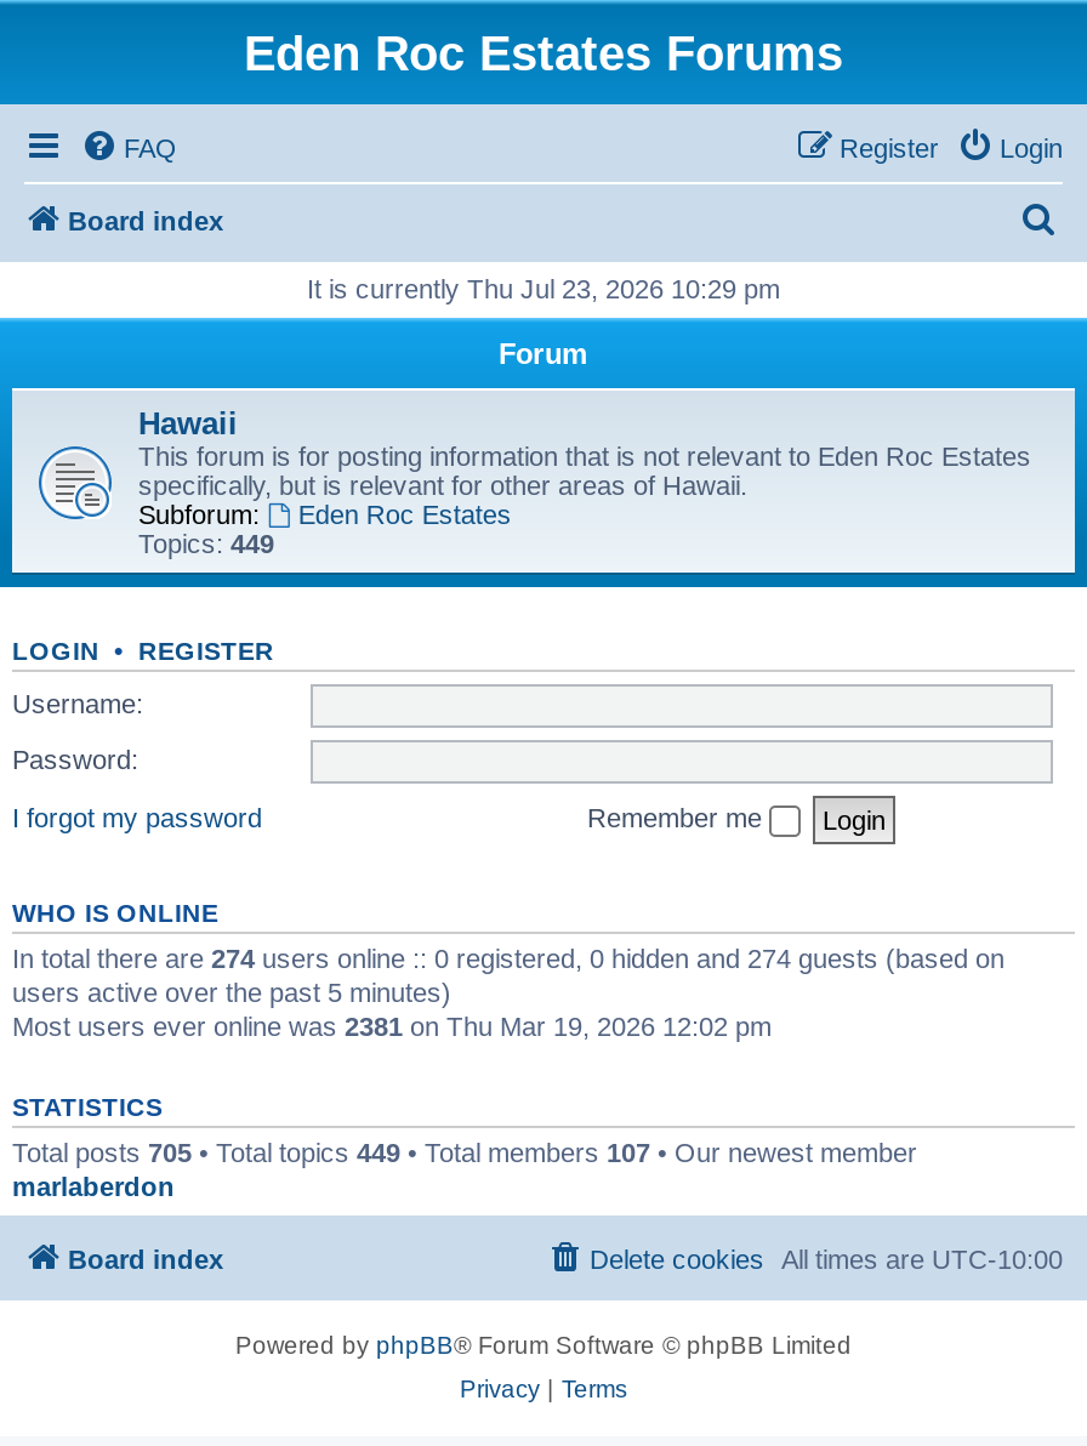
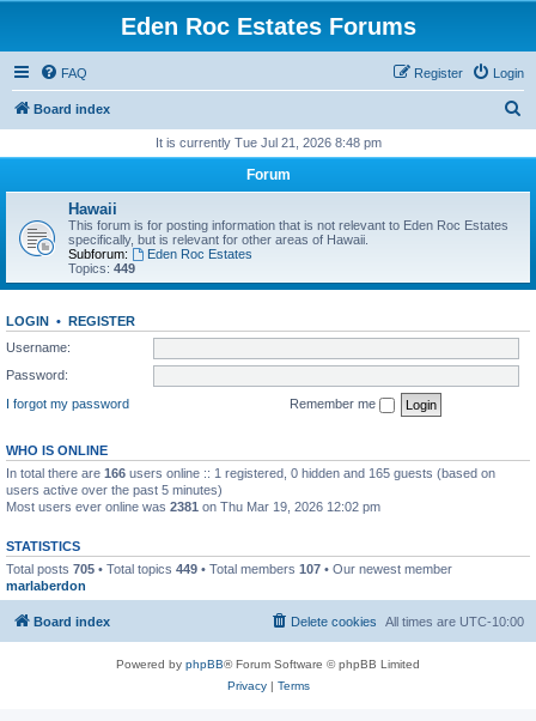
- It is currently Thu Jul 23, 2026 10:29 pm
+ It is currently Tue Jul 21, 2026 8:48 pm

- In total there are 274 users online :: 0 registered, 0 hidden and 274 guests (based on
+ In total there are 166 users online :: 1 registered, 0 hidden and 165 guests (based on
